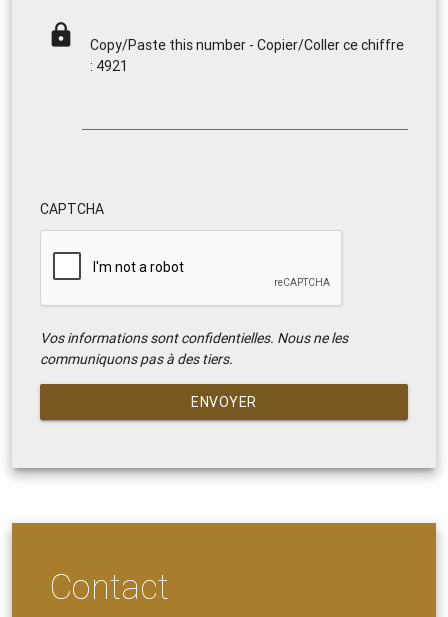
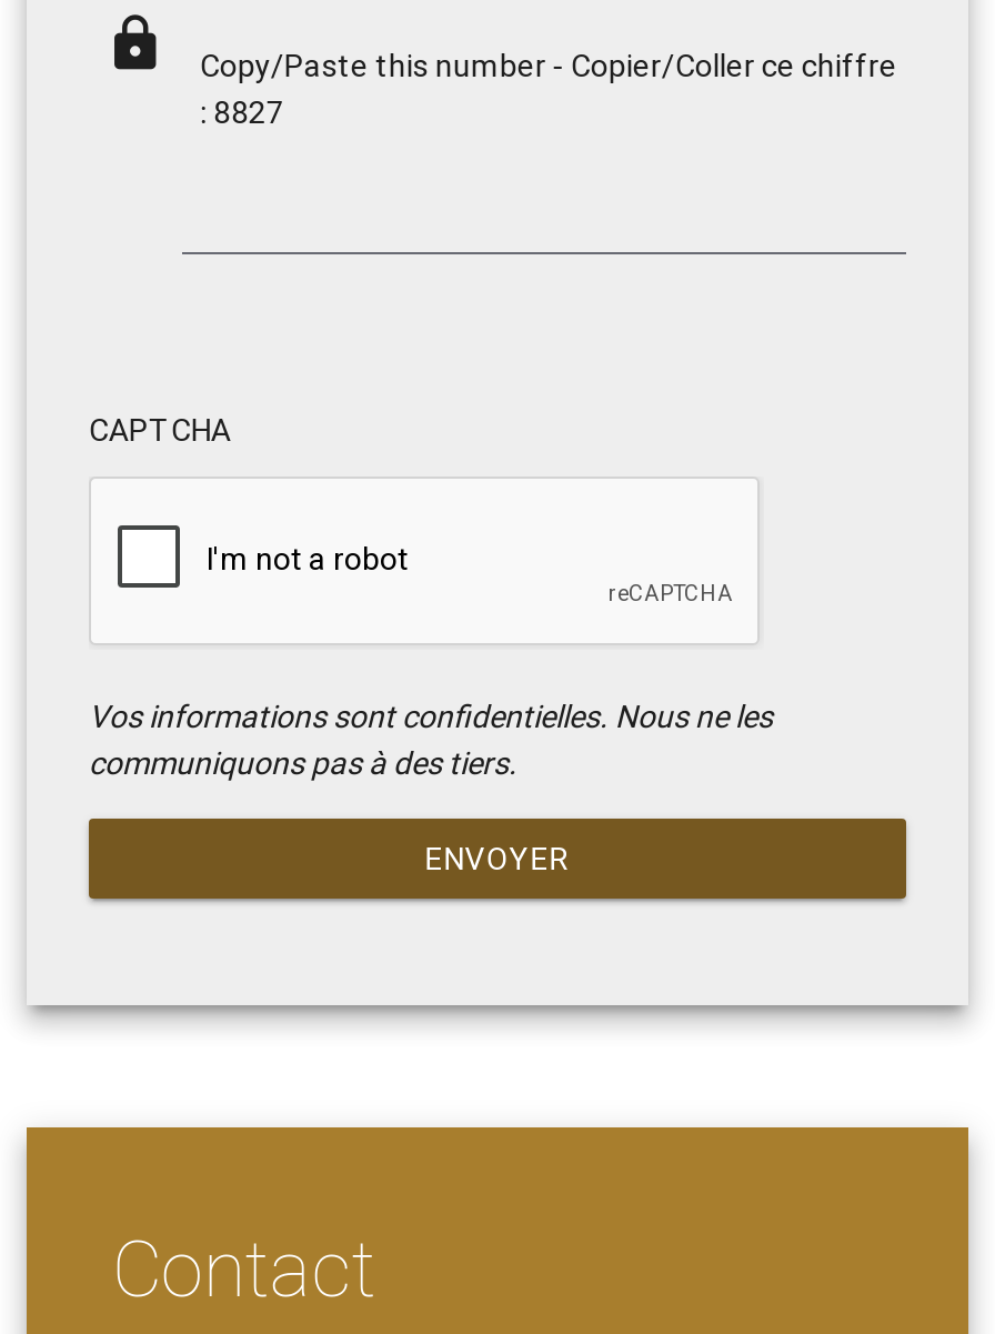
- : 4921
+ : 8827
